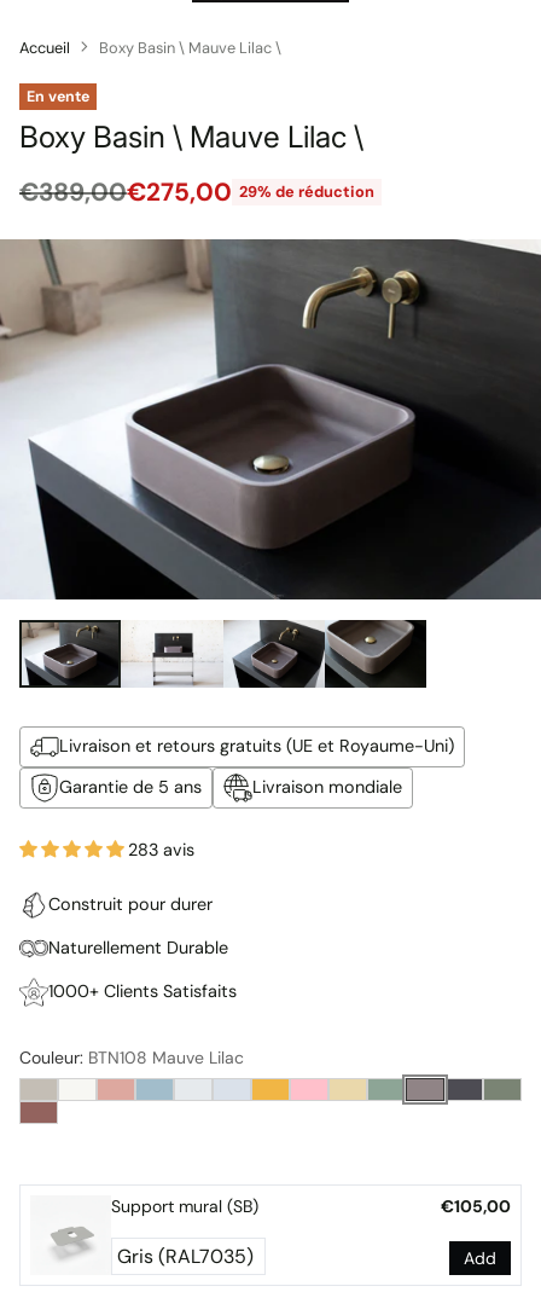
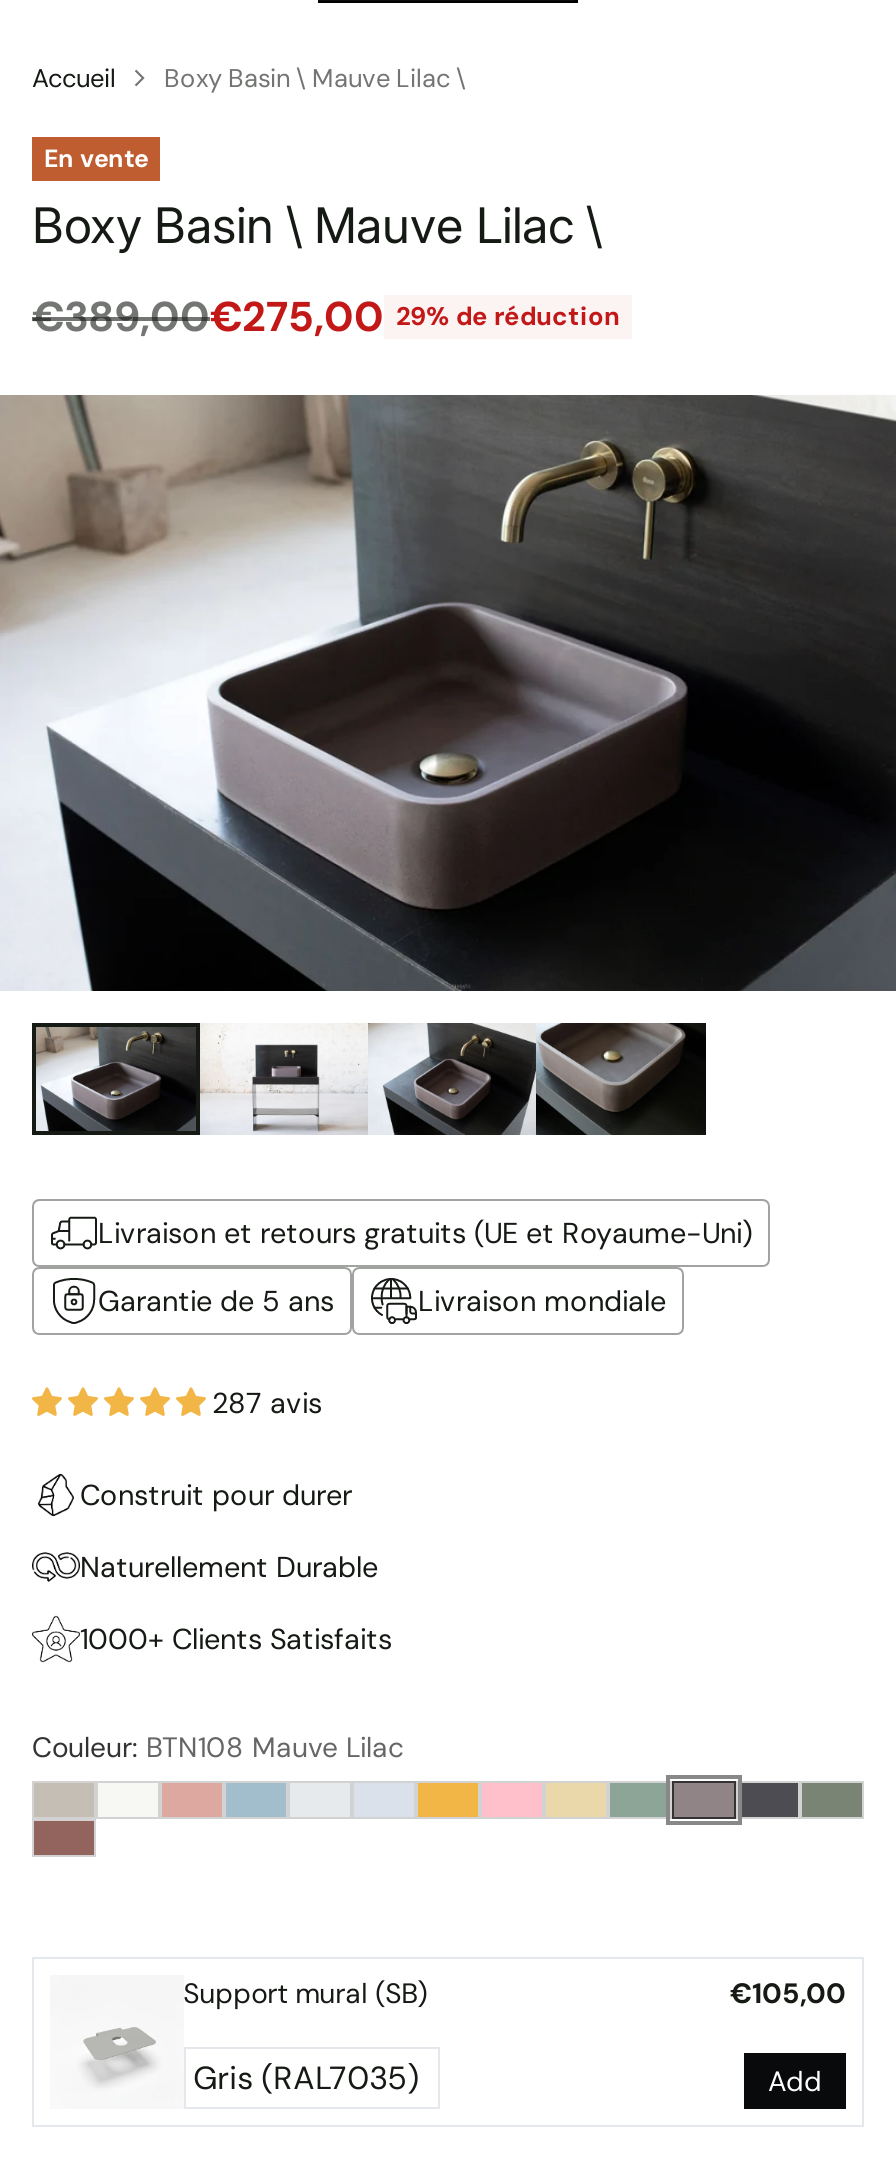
- 283 avis
+ 287 avis
